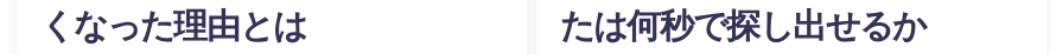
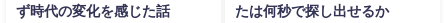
- くなった理由とは
+ ず時代の変化を感じた話
